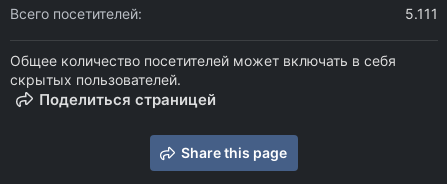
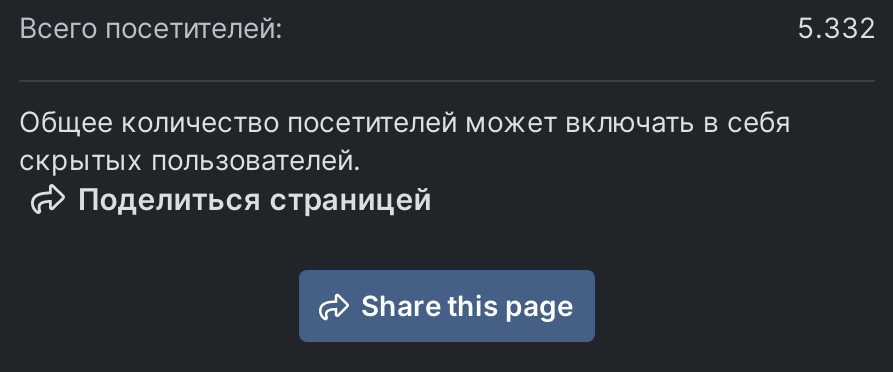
- 5.111
+ 5.332
